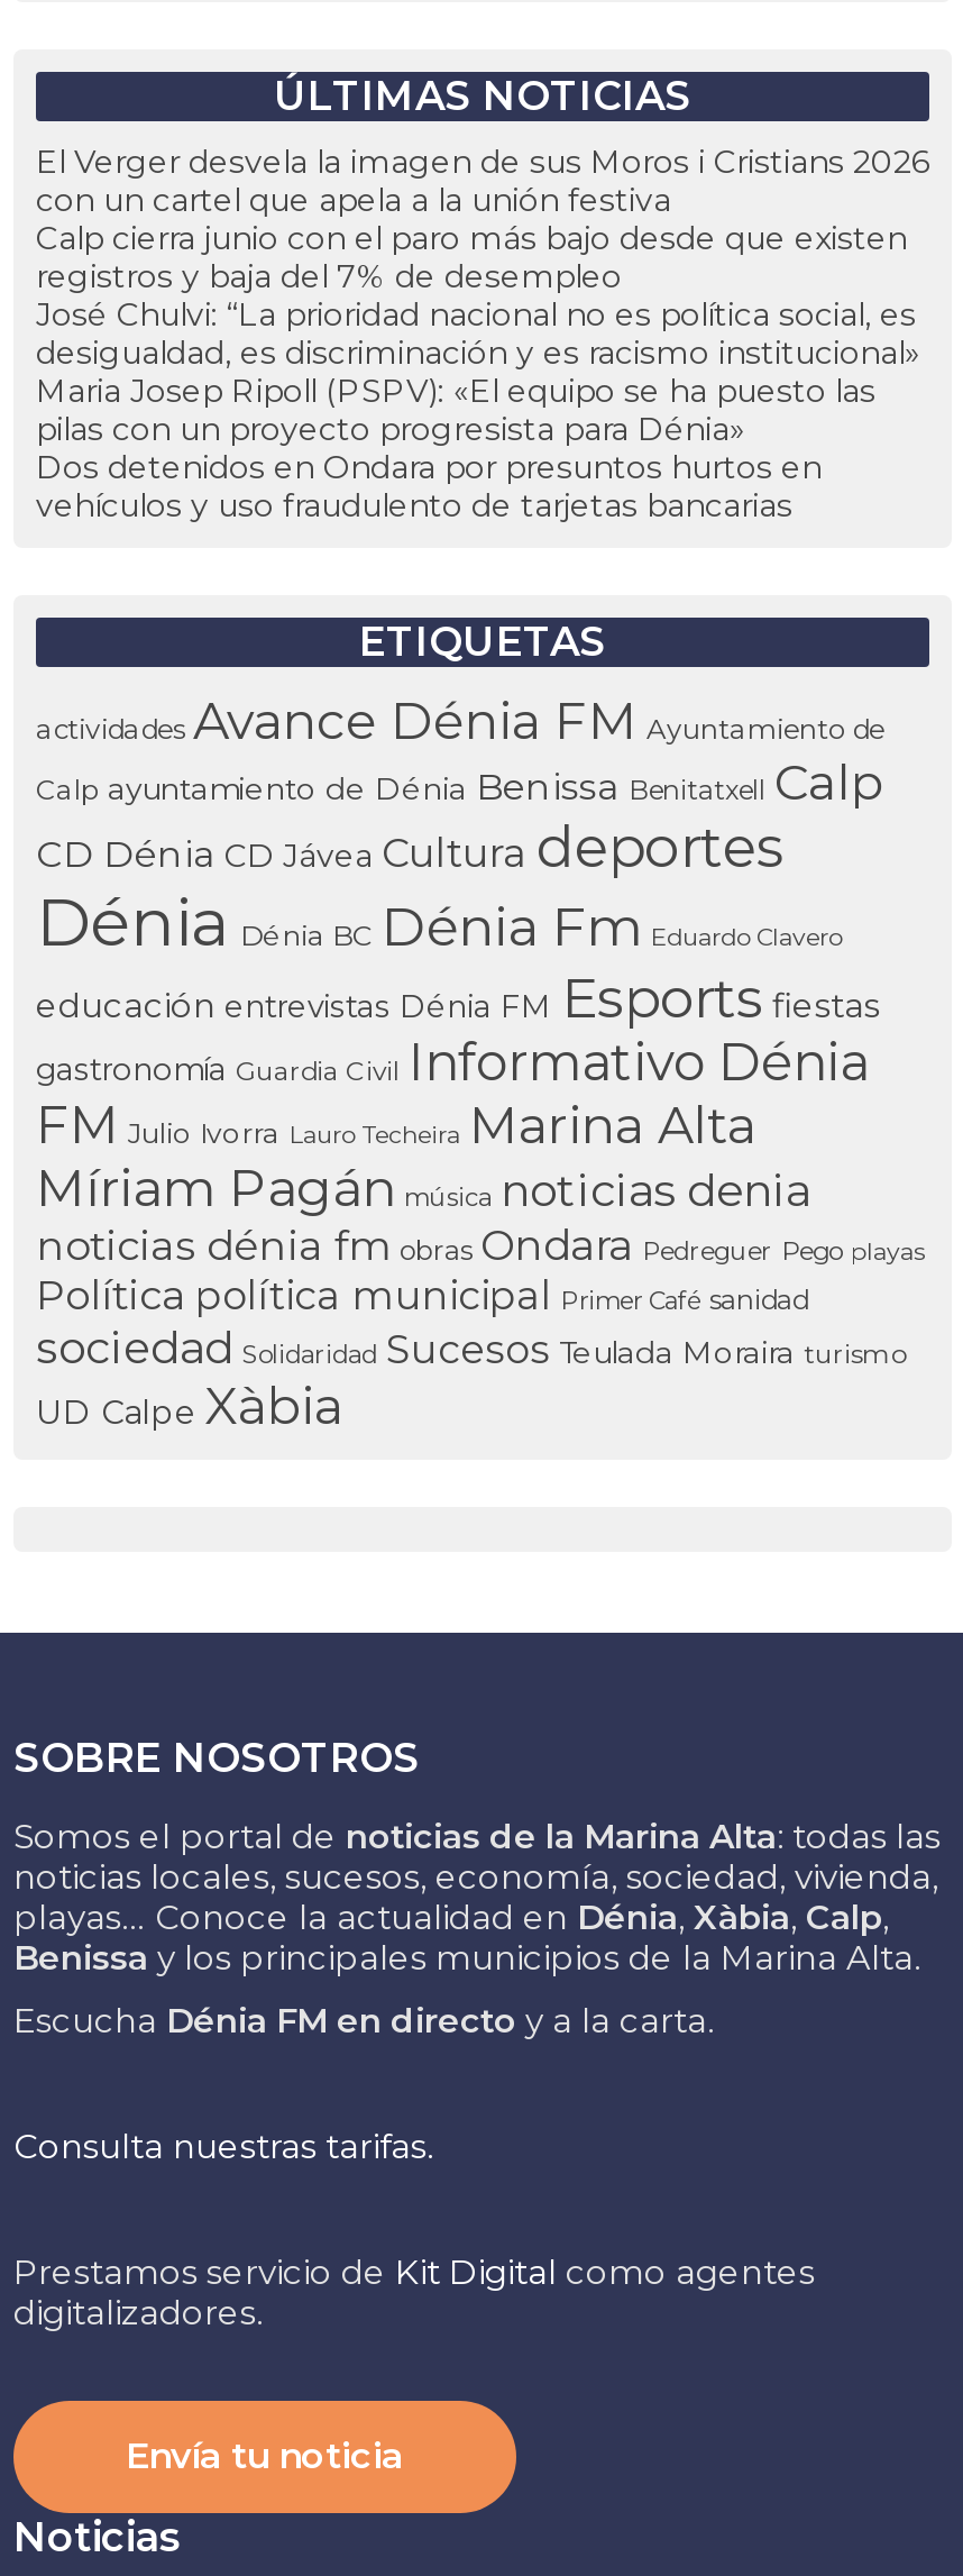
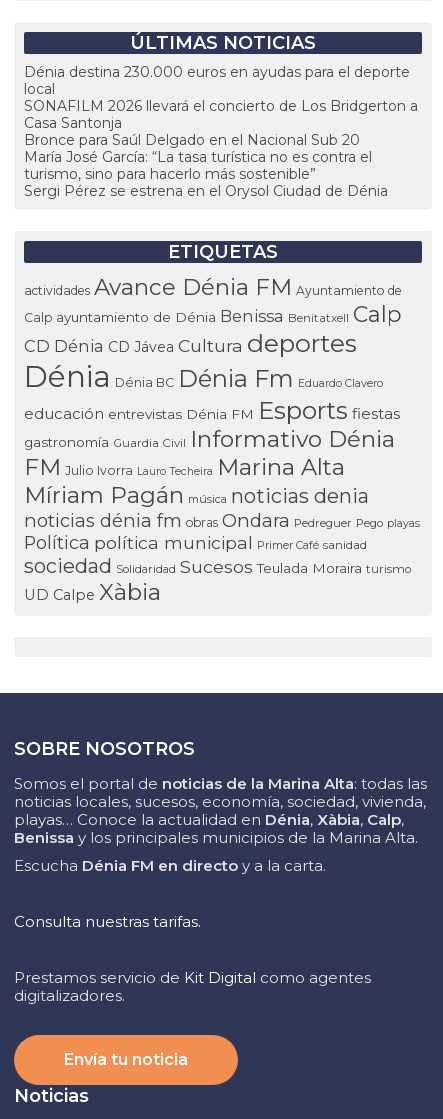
- El Verger desvela la imagen de sus Moros i Cristians 2026
- con un cartel que apela a la unión festiva
- Calp cierra junio con el paro más bajo desde que existen
- registros y baja del 7% de desempleo
- José Chulvi: “La prioridad nacional no es política social, es
- desigualdad, es discriminación y es racismo institucional»
- Maria Josep Ripoll (PSPV): «El equipo se ha puesto las
- pilas con un proyecto progresista para Dénia»
- Dos detenidos en Ondara por presuntos hurtos en
- vehículos y uso fraudulento de tarjetas bancarias
+ Dénia destina 230.000 euros en ayudas para el deporte
+ local
+ SONAFILM 2026 llevará el concierto de Los Bridgerton a
+ Casa Santonja
+ Bronce para Saúl Delgado en el Nacional Sub 20
+ María José García: “La tasa turística no es contra el
+ turismo, sino para hacerlo más sostenible”
+ Sergi Pérez se estrena en el Orysol Ciudad de Dénia
